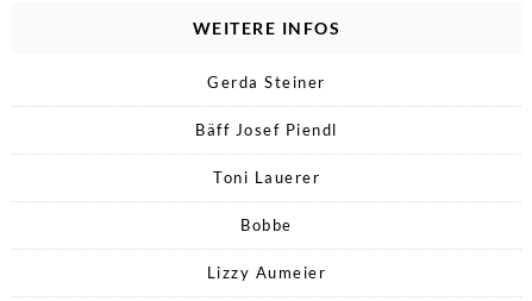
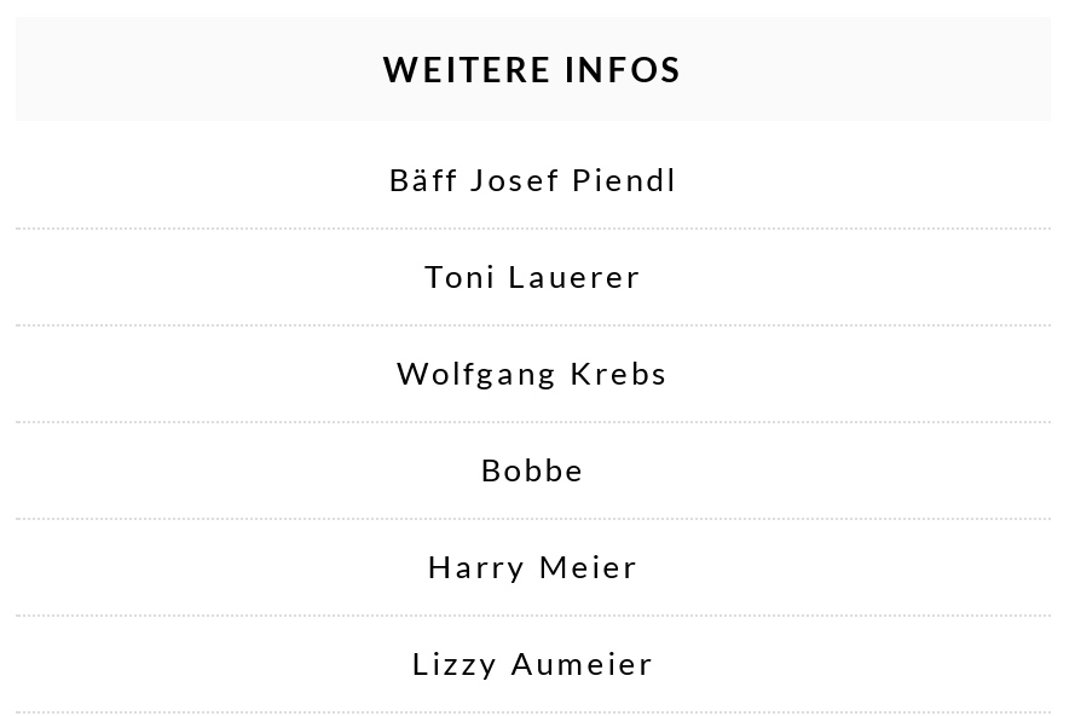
- Gerda Steiner

moved up: Bäff Josef Piendl | Toni Lauerer

+ Wolfgang Krebs

+ Harry Meier
